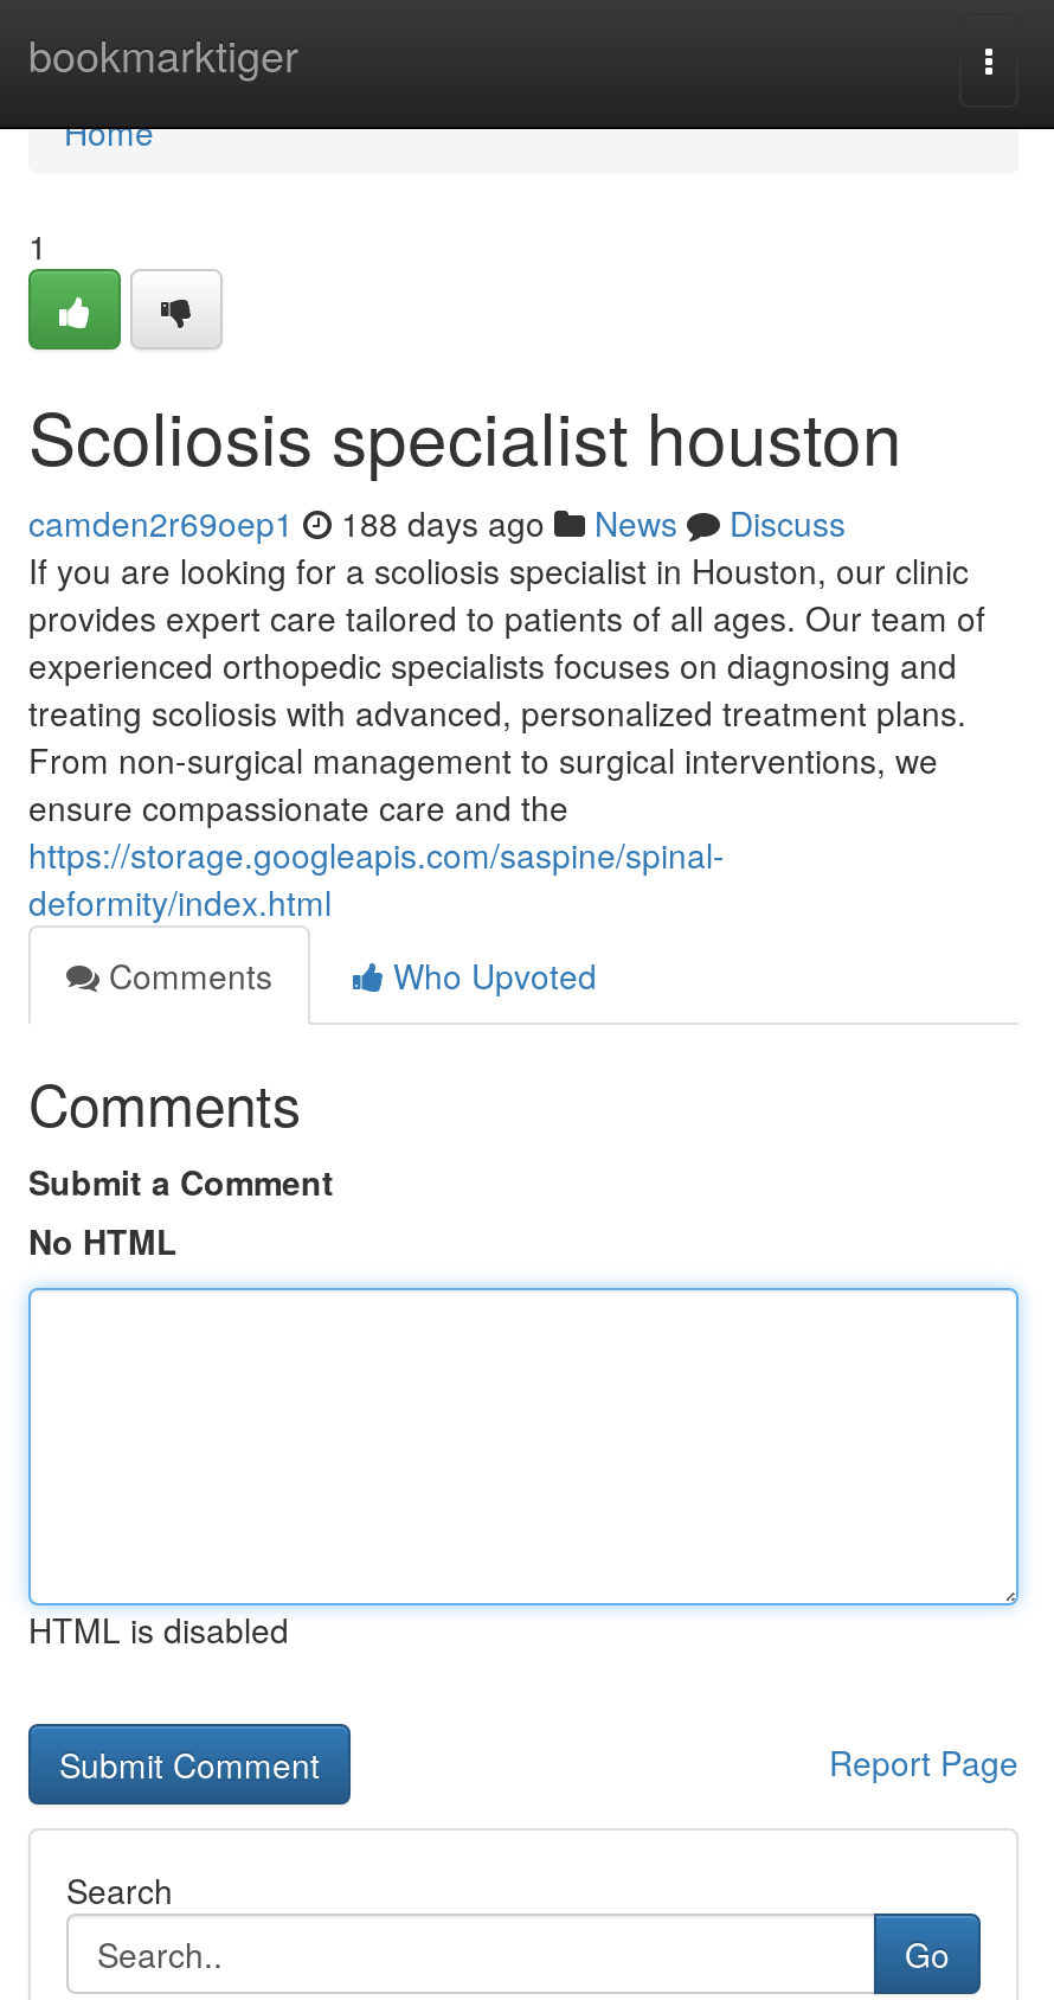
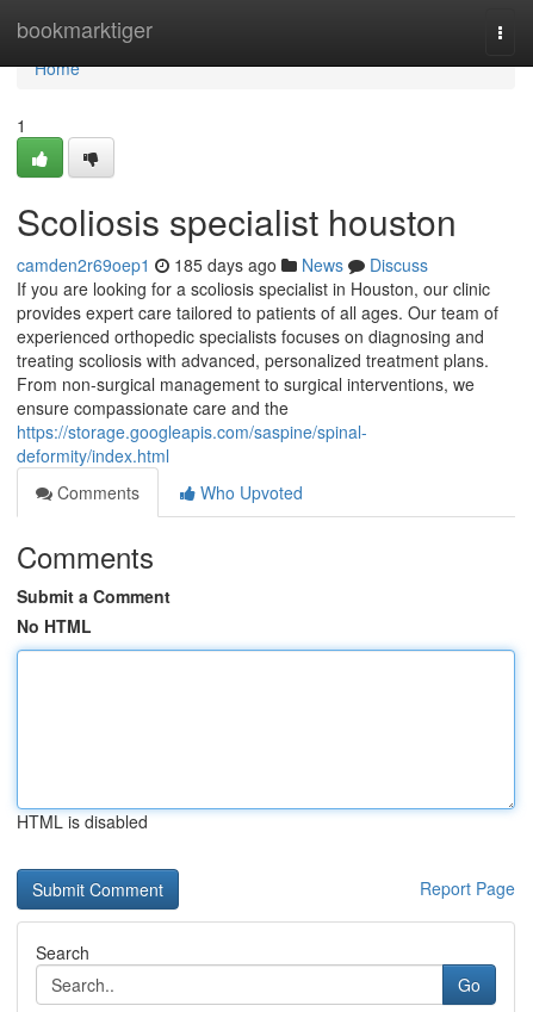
- camden2r69oep1 188 days ago News Discuss
+ camden2r69oep1 185 days ago News Discuss
